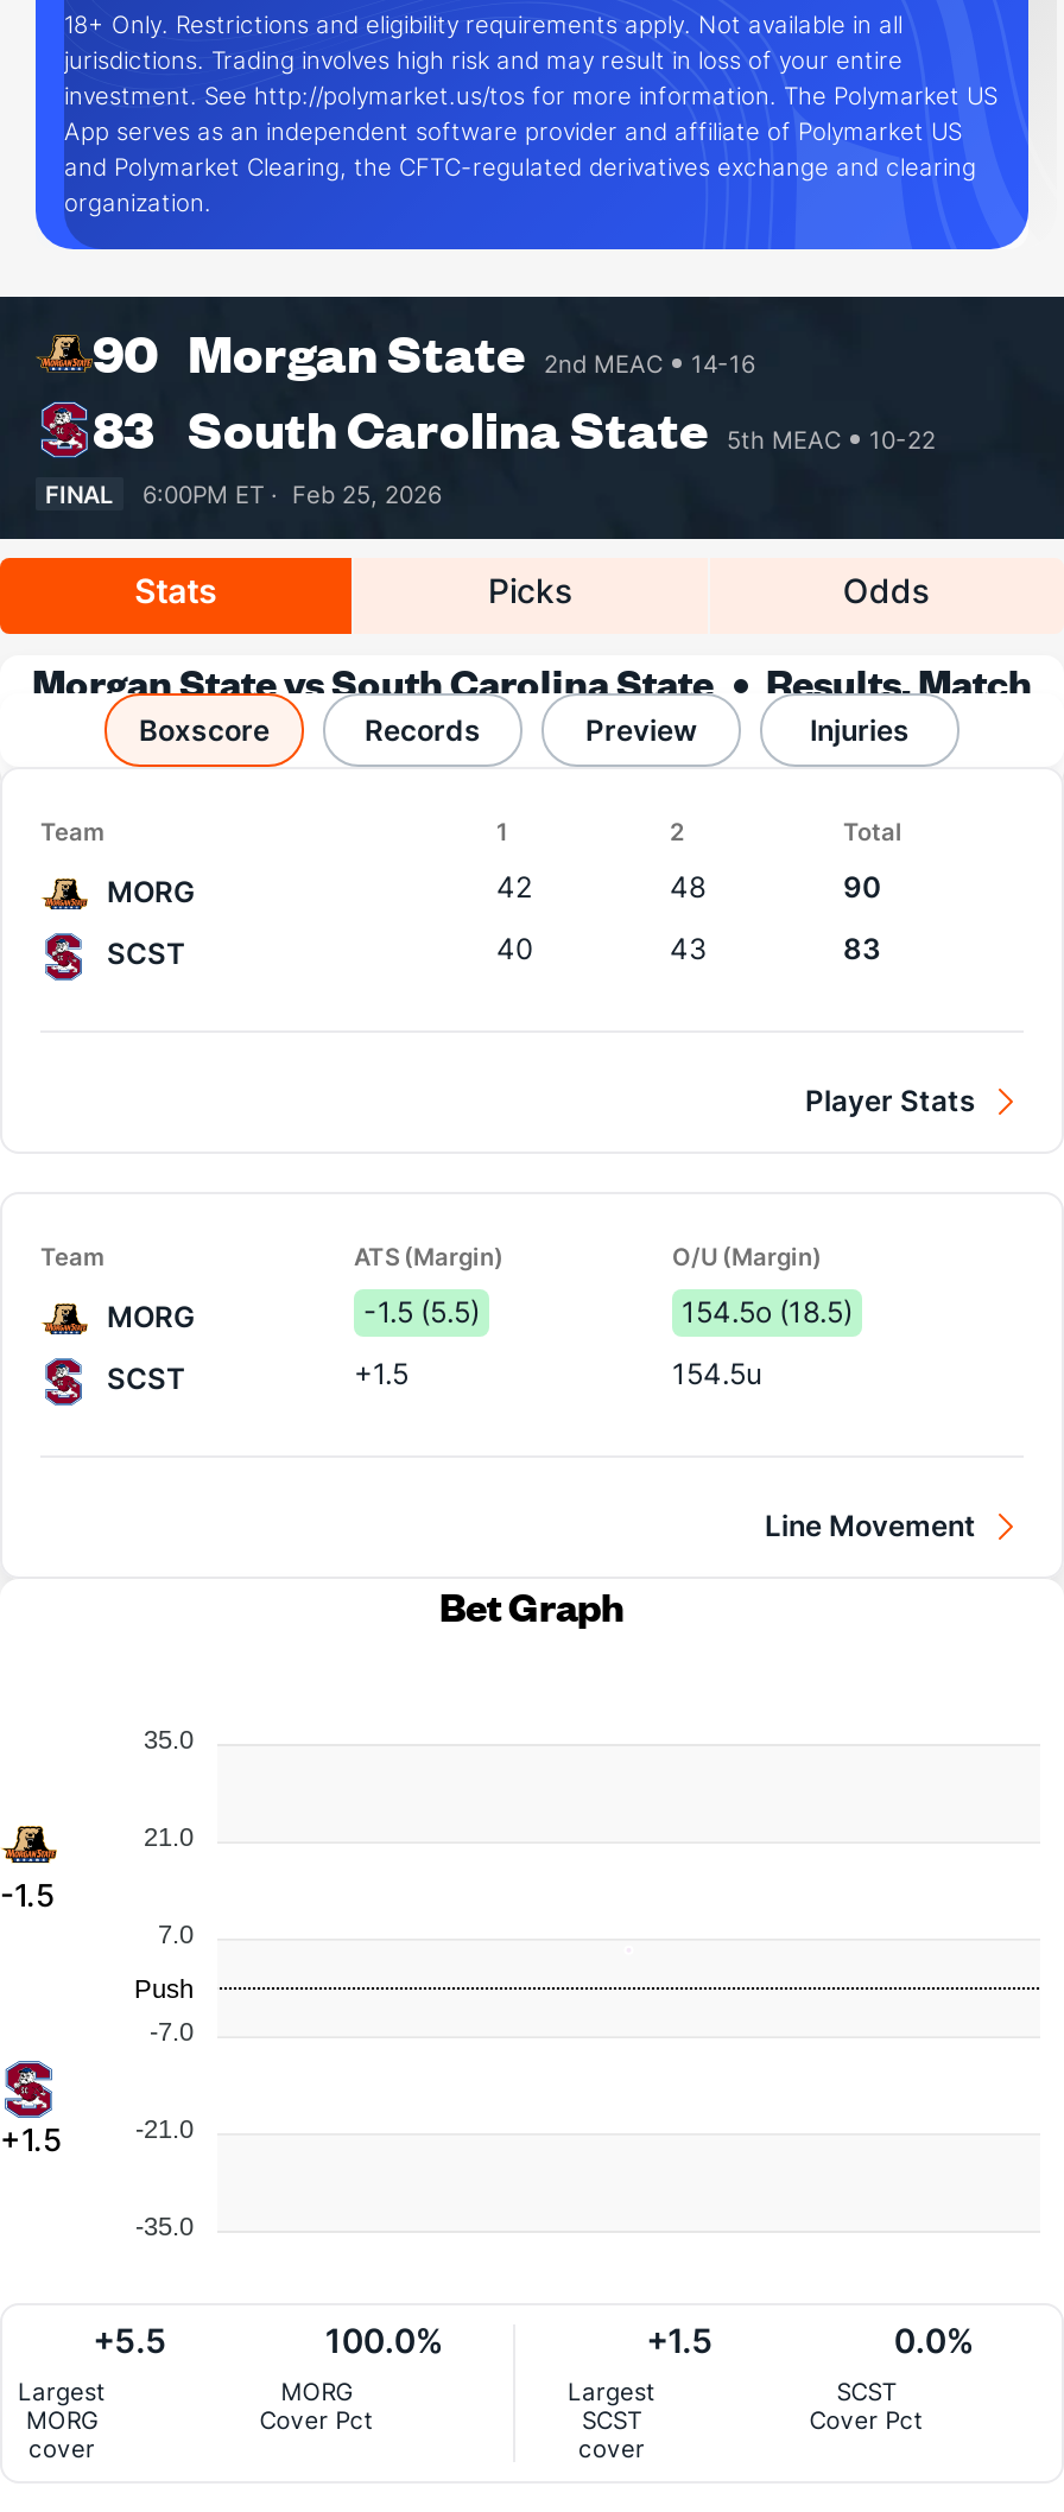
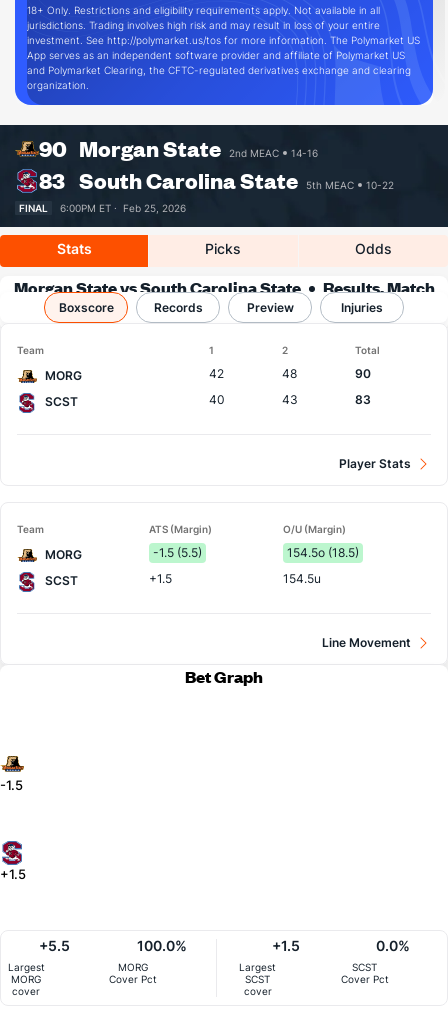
- 35.0
- 21.0
- 7.0
- -7.0
- -21.0
- -35.0

- Push
